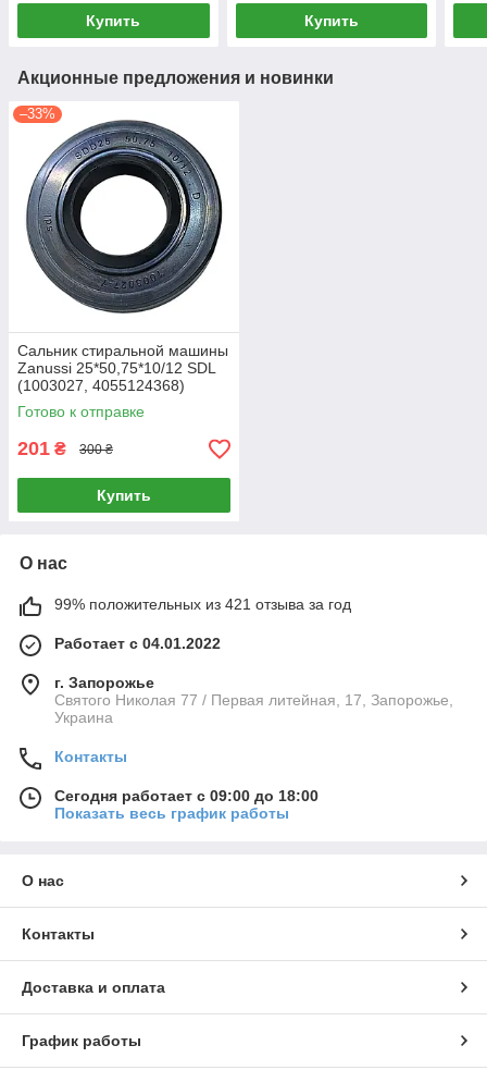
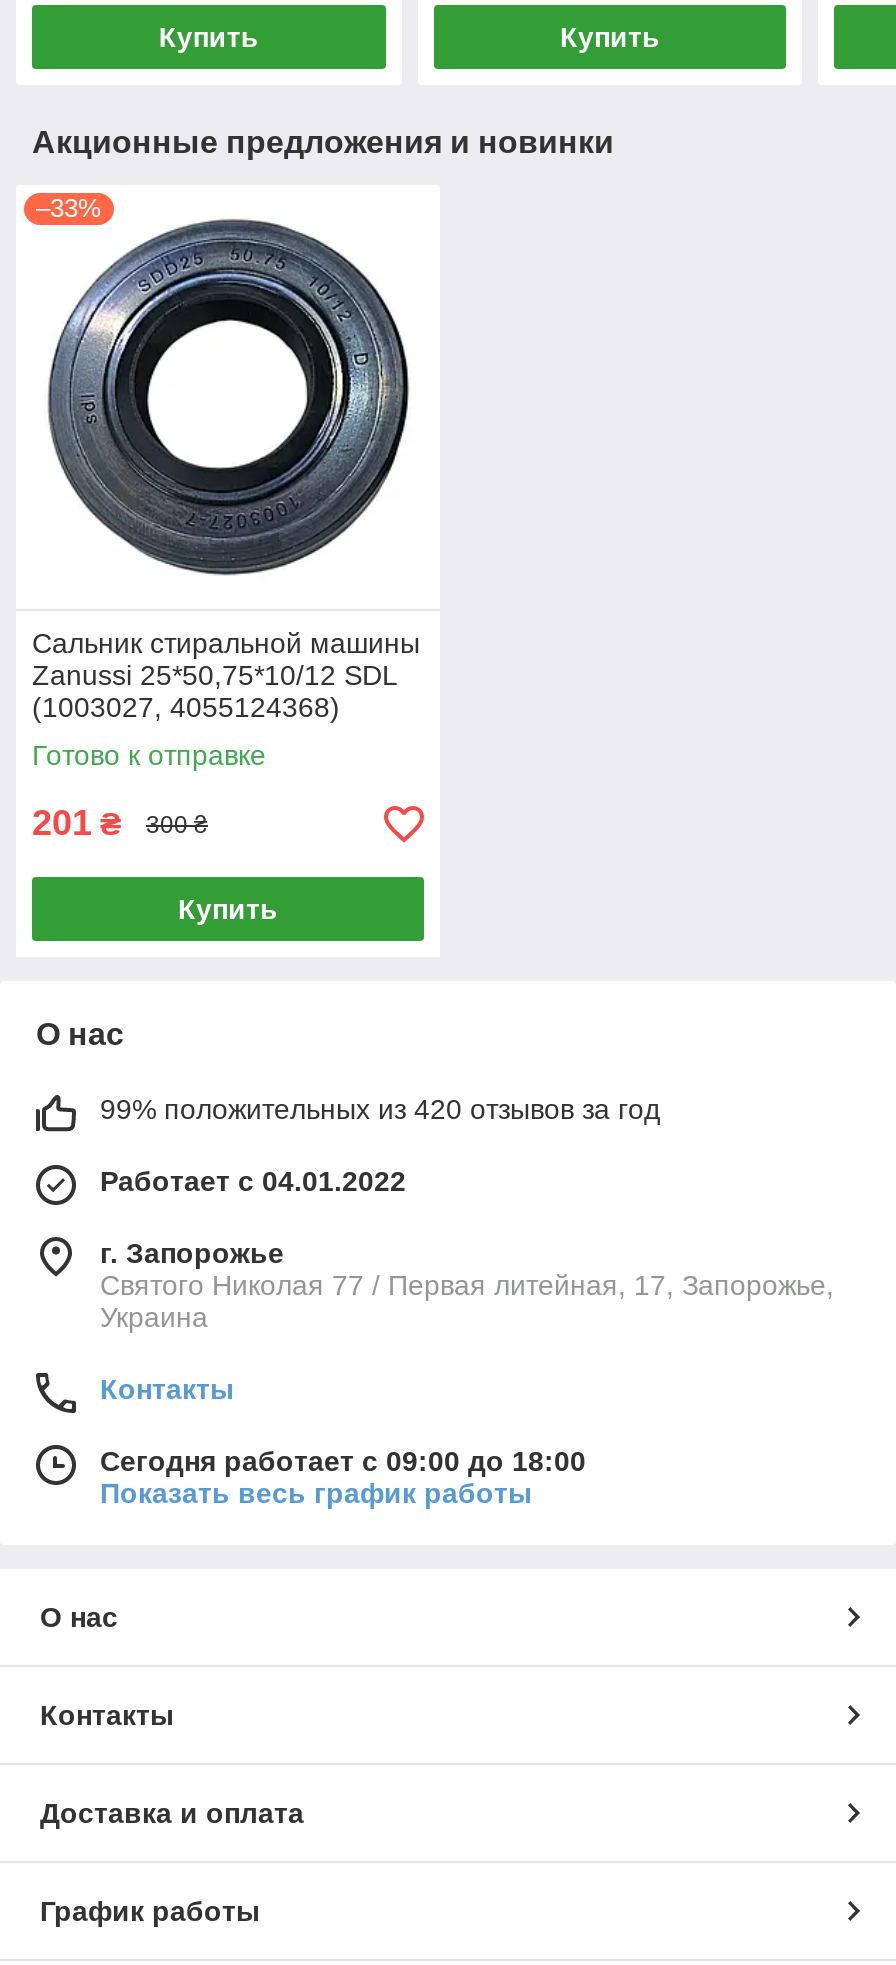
- 99% положительных из 421 отзыва за год
+ 99% положительных из 420 отзывов за год
